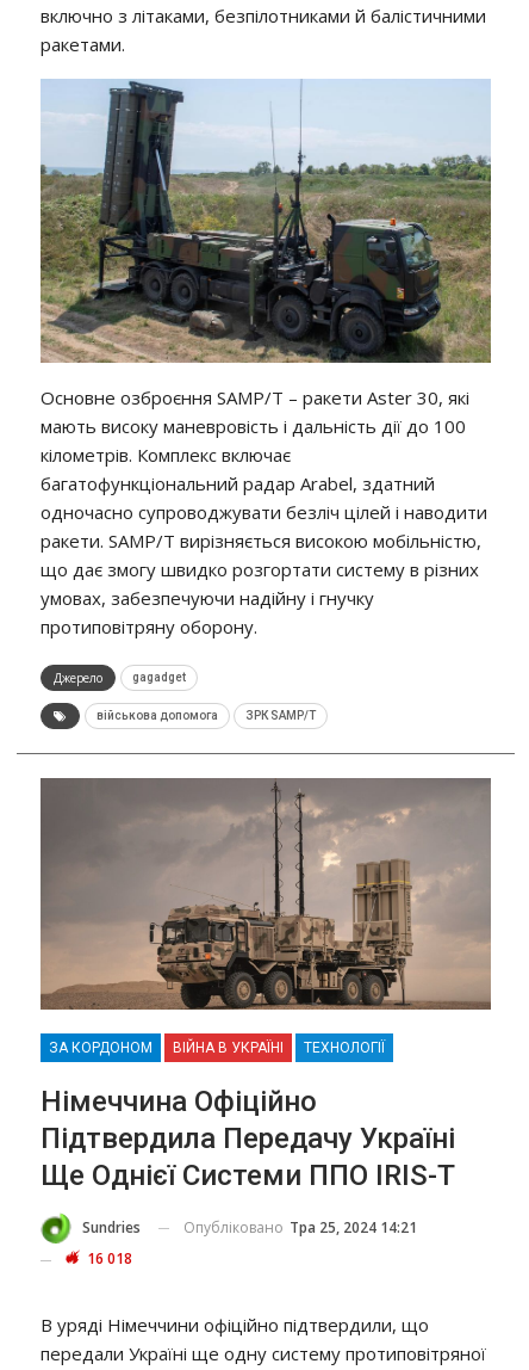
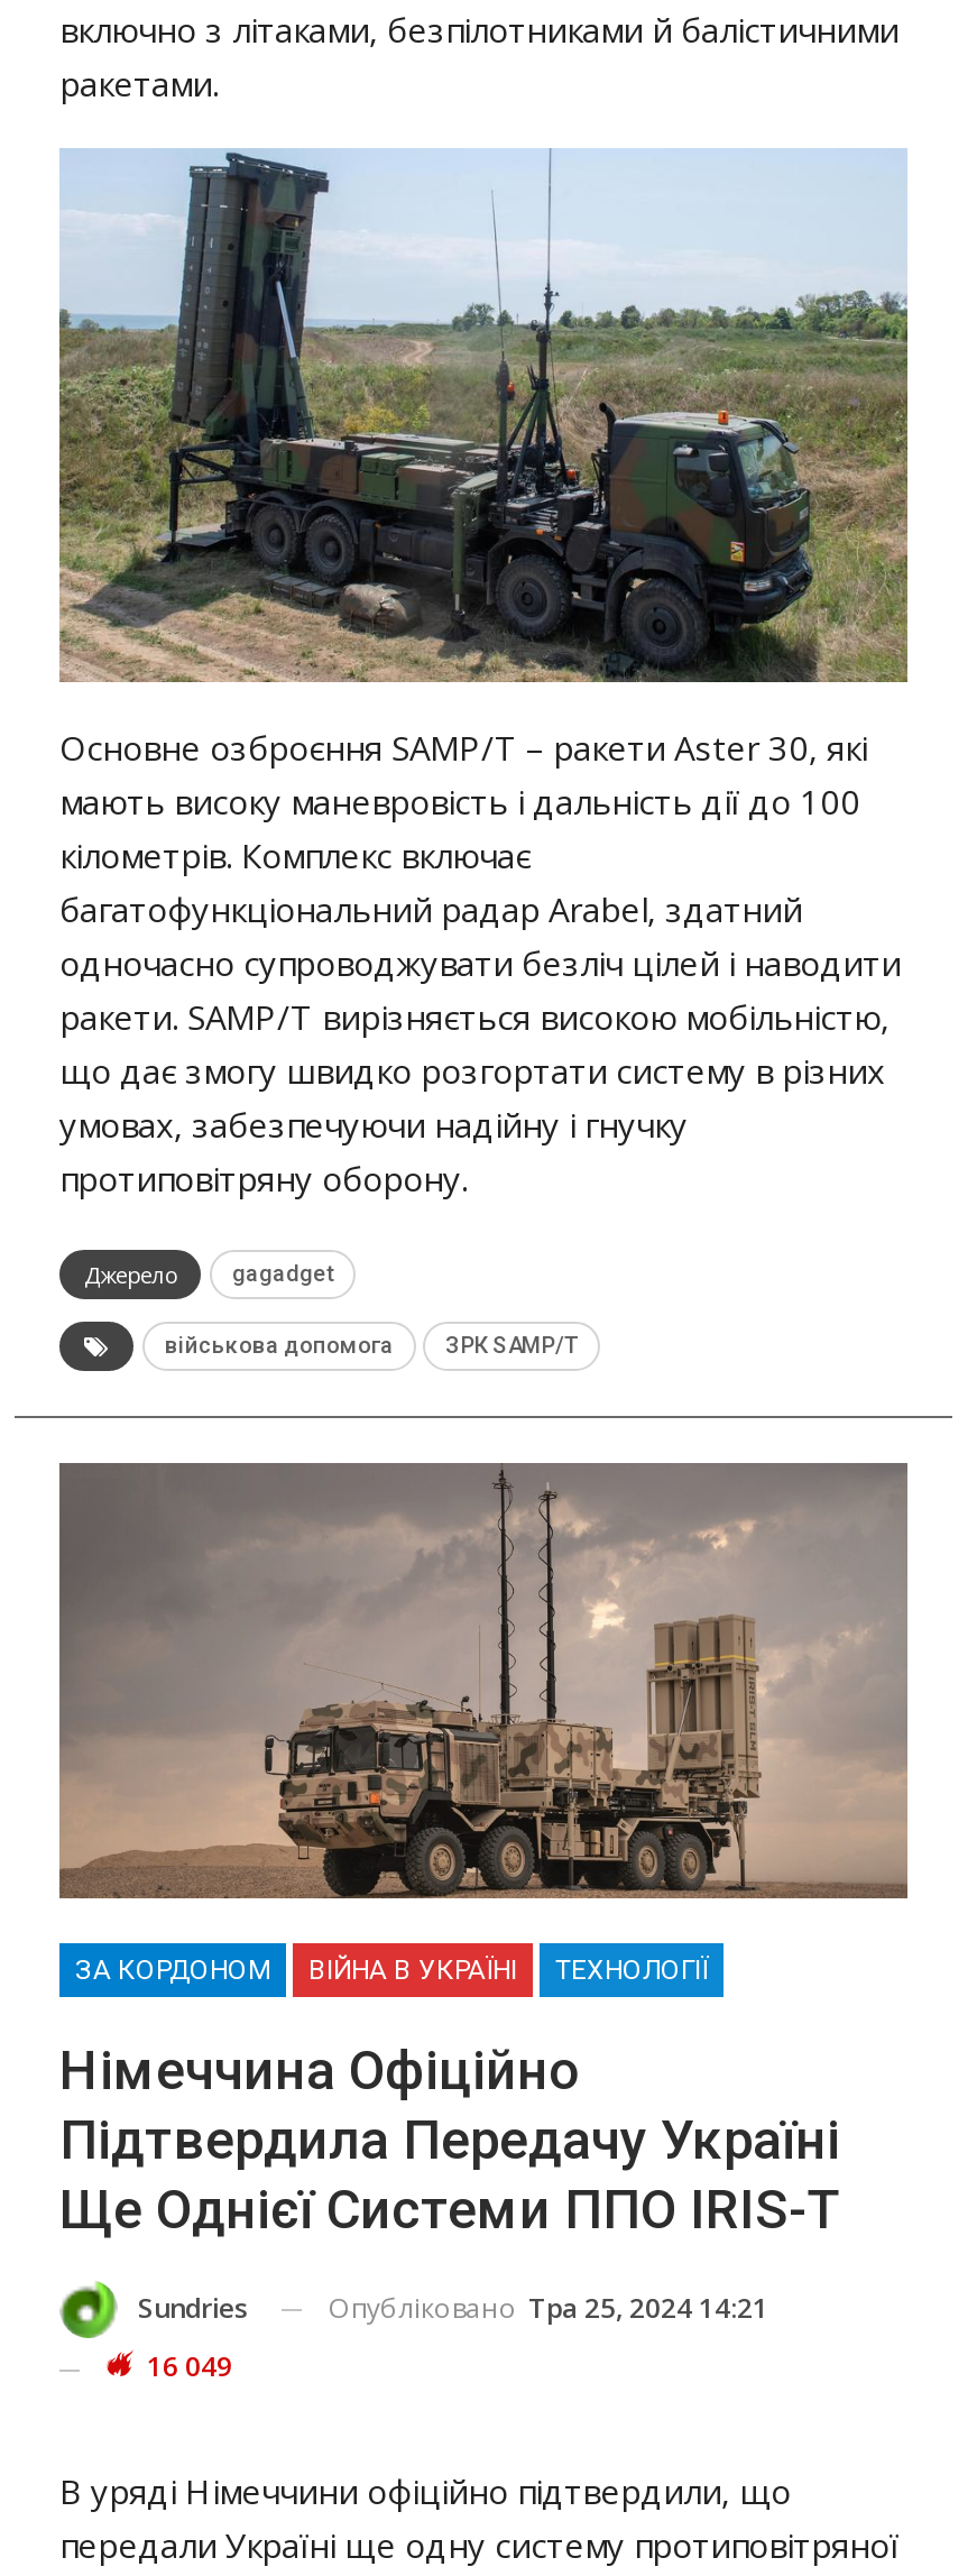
- 16 018
+ 16 049
